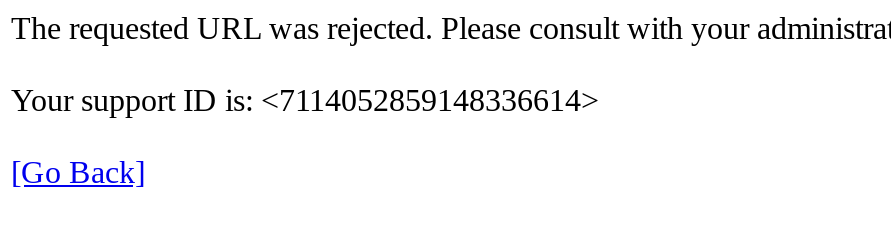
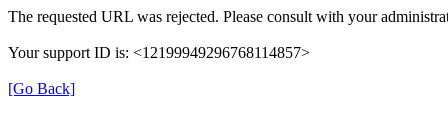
- Your support ID is: <7114052859148336614>
+ Your support ID is: <12199949296768114857>
